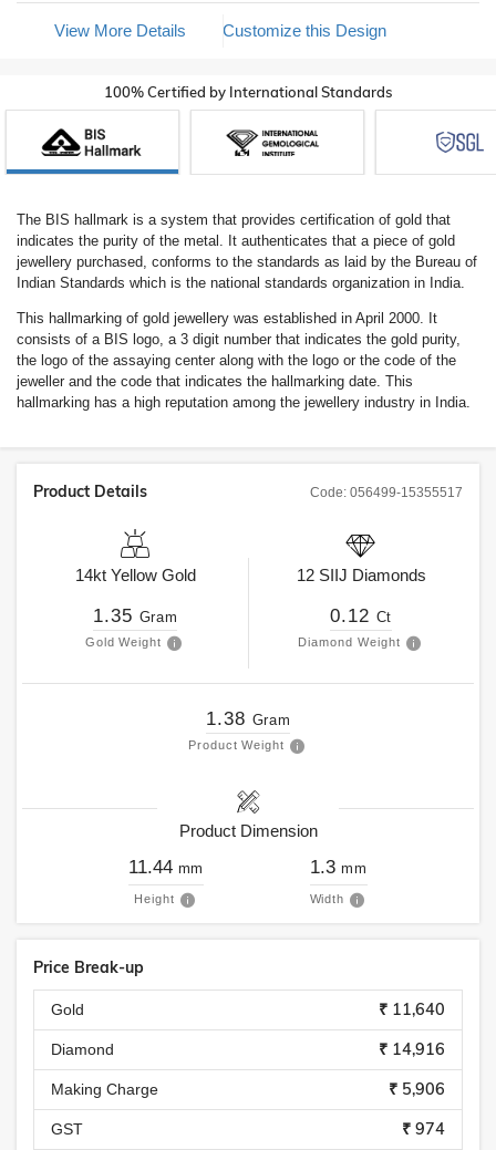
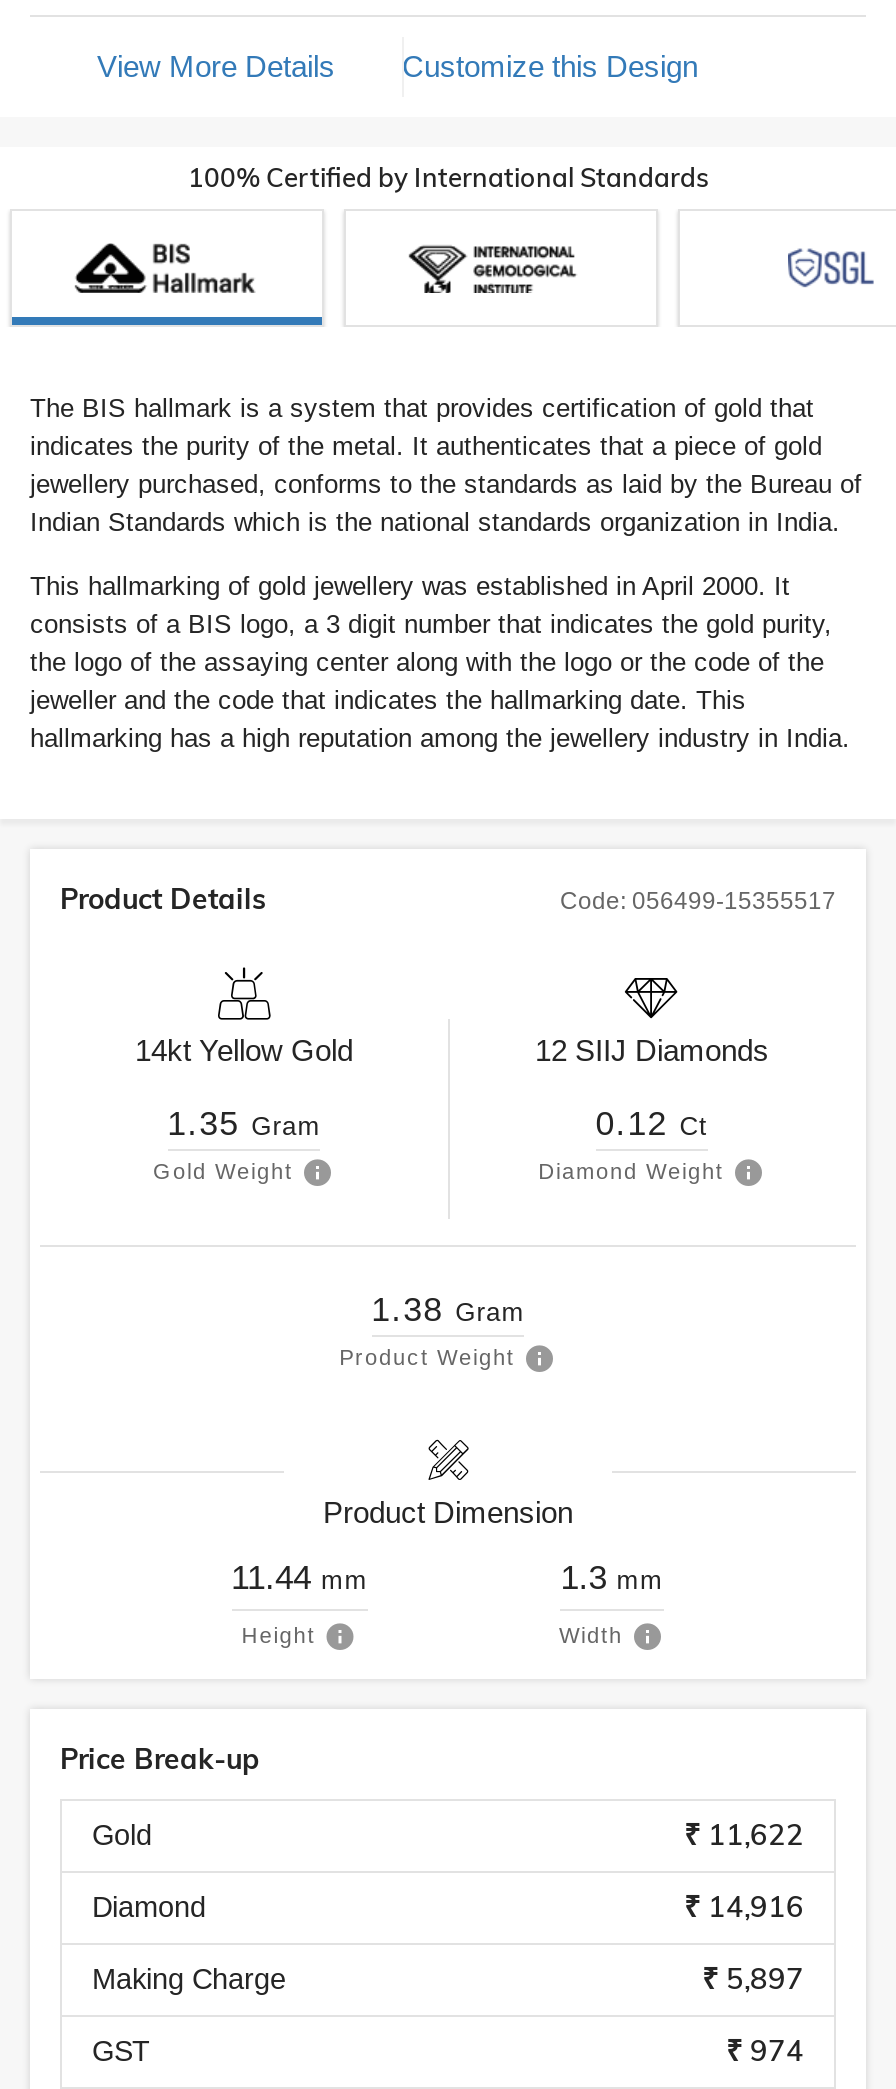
- ₹ 11,640
+ ₹ 11,622

- ₹ 5,906
+ ₹ 5,897
